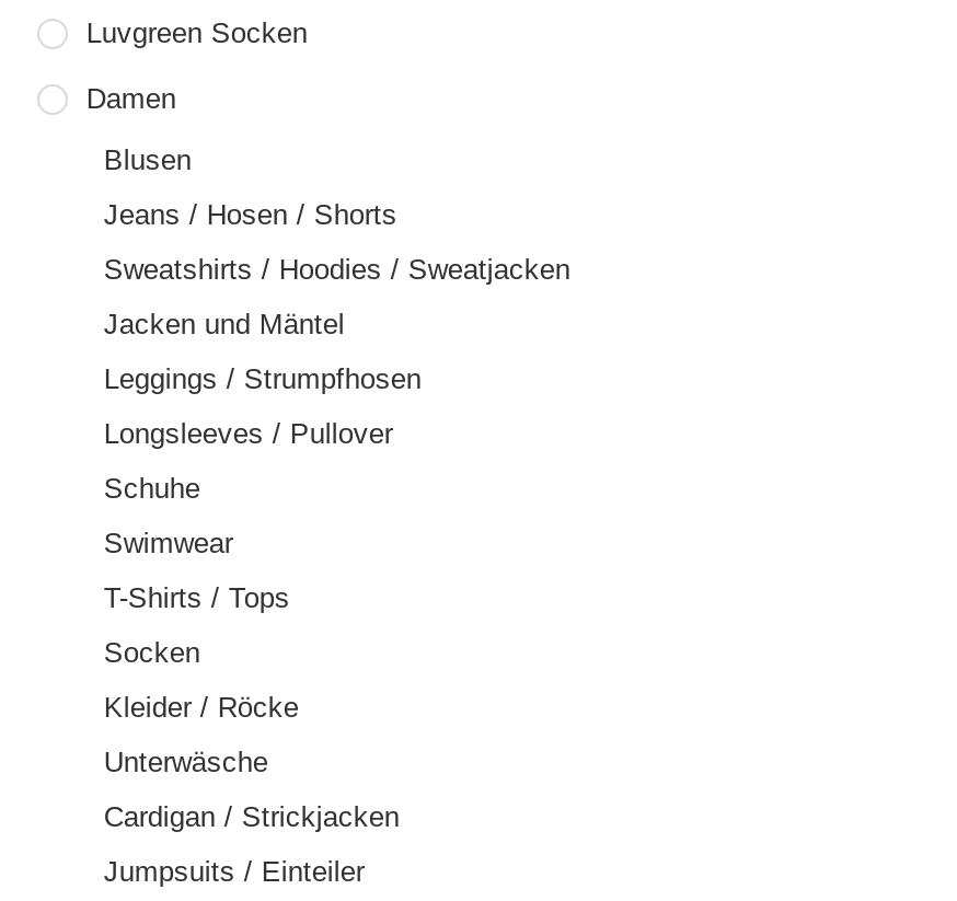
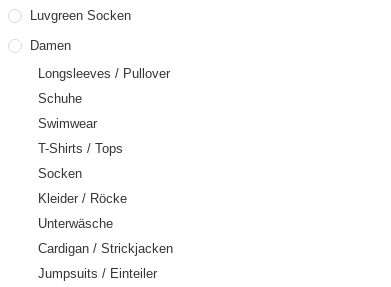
- Blusen
- Jeans / Hosen / Shorts
- Sweatshirts / Hoodies / Sweatjacken
- Jacken und Mäntel
- Leggings / Strumpfhosen
